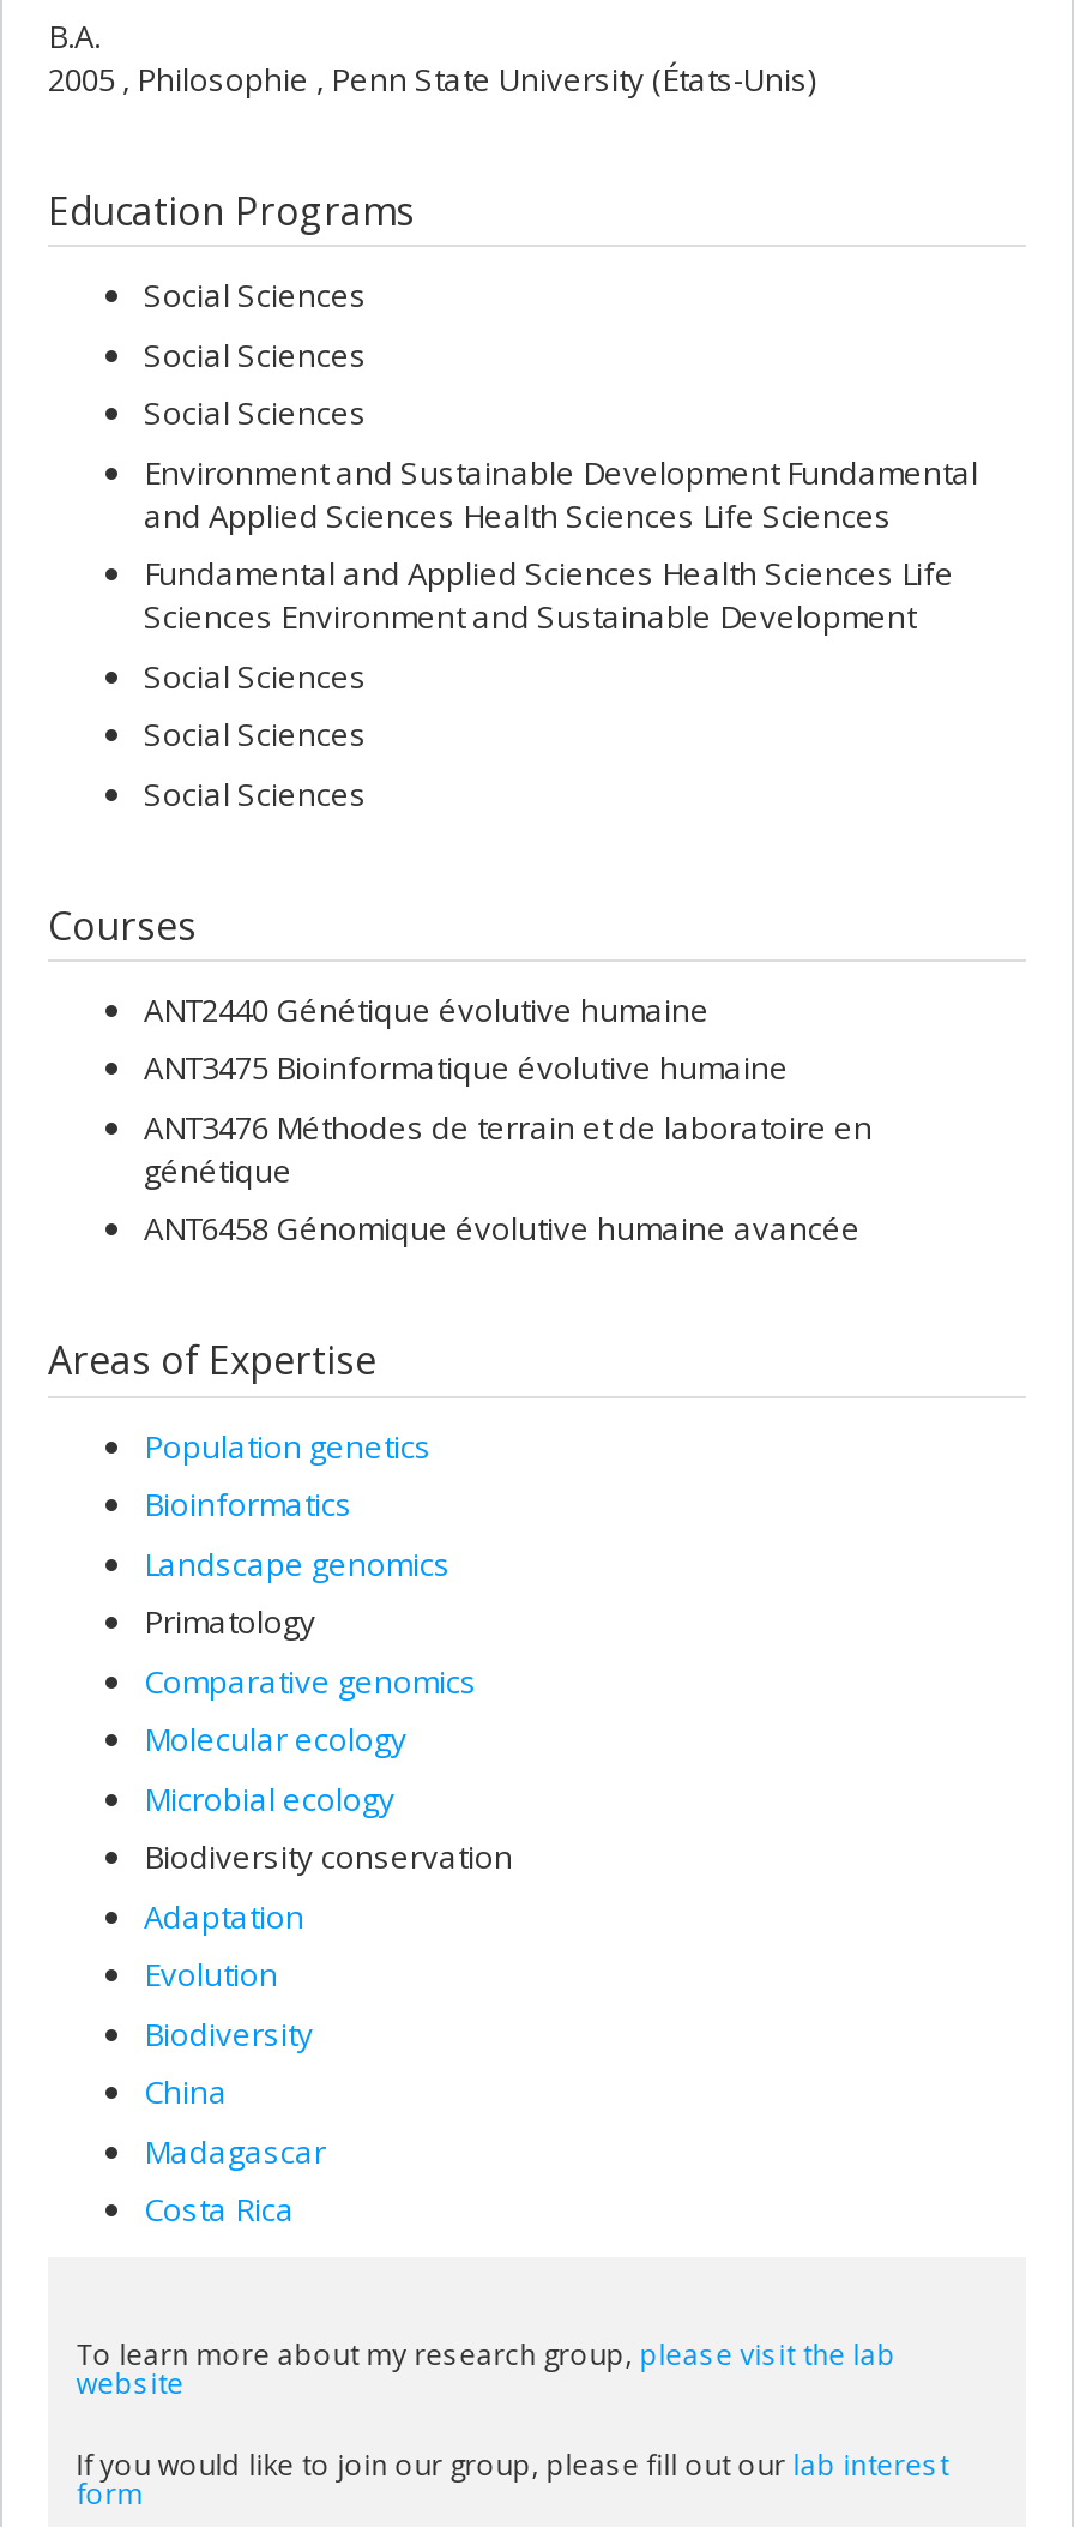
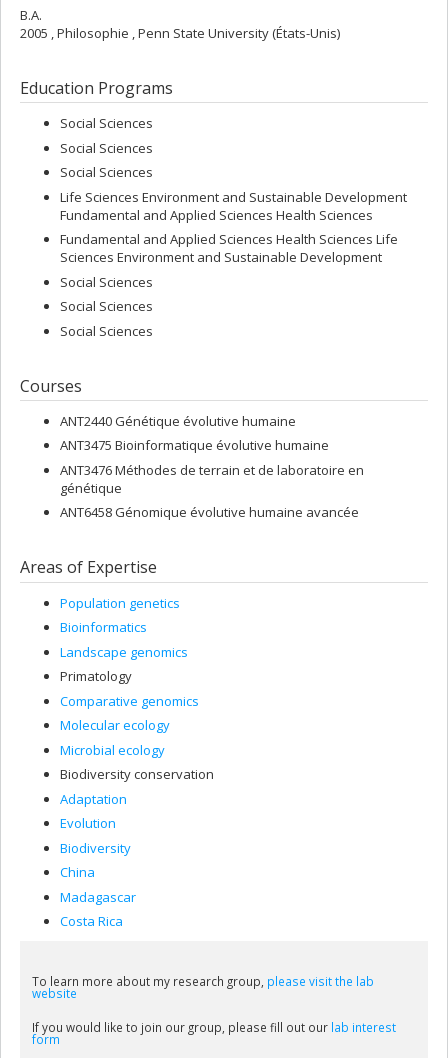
- Environment and Sustainable Development Fundamental
- and Applied Sciences Health Sciences Life Sciences
+ Life Sciences Environment and Sustainable Development
+ Fundamental and Applied Sciences Health Sciences
